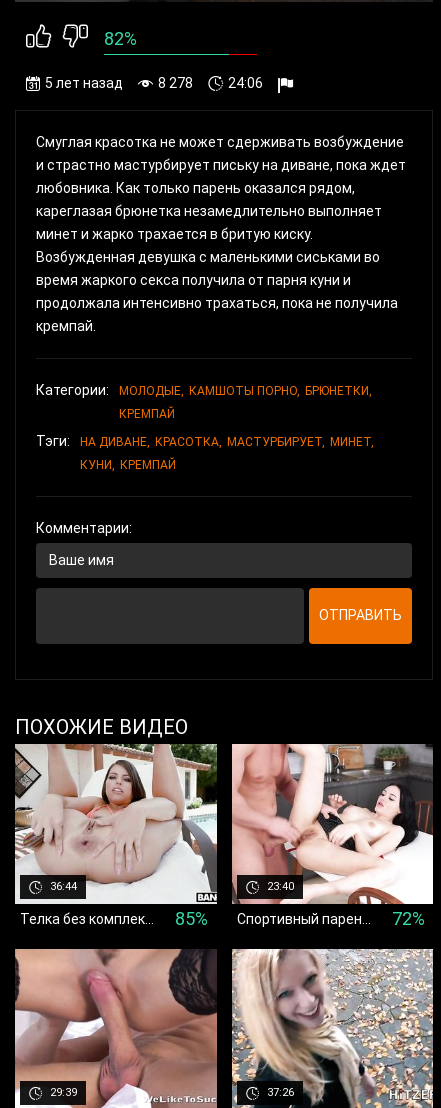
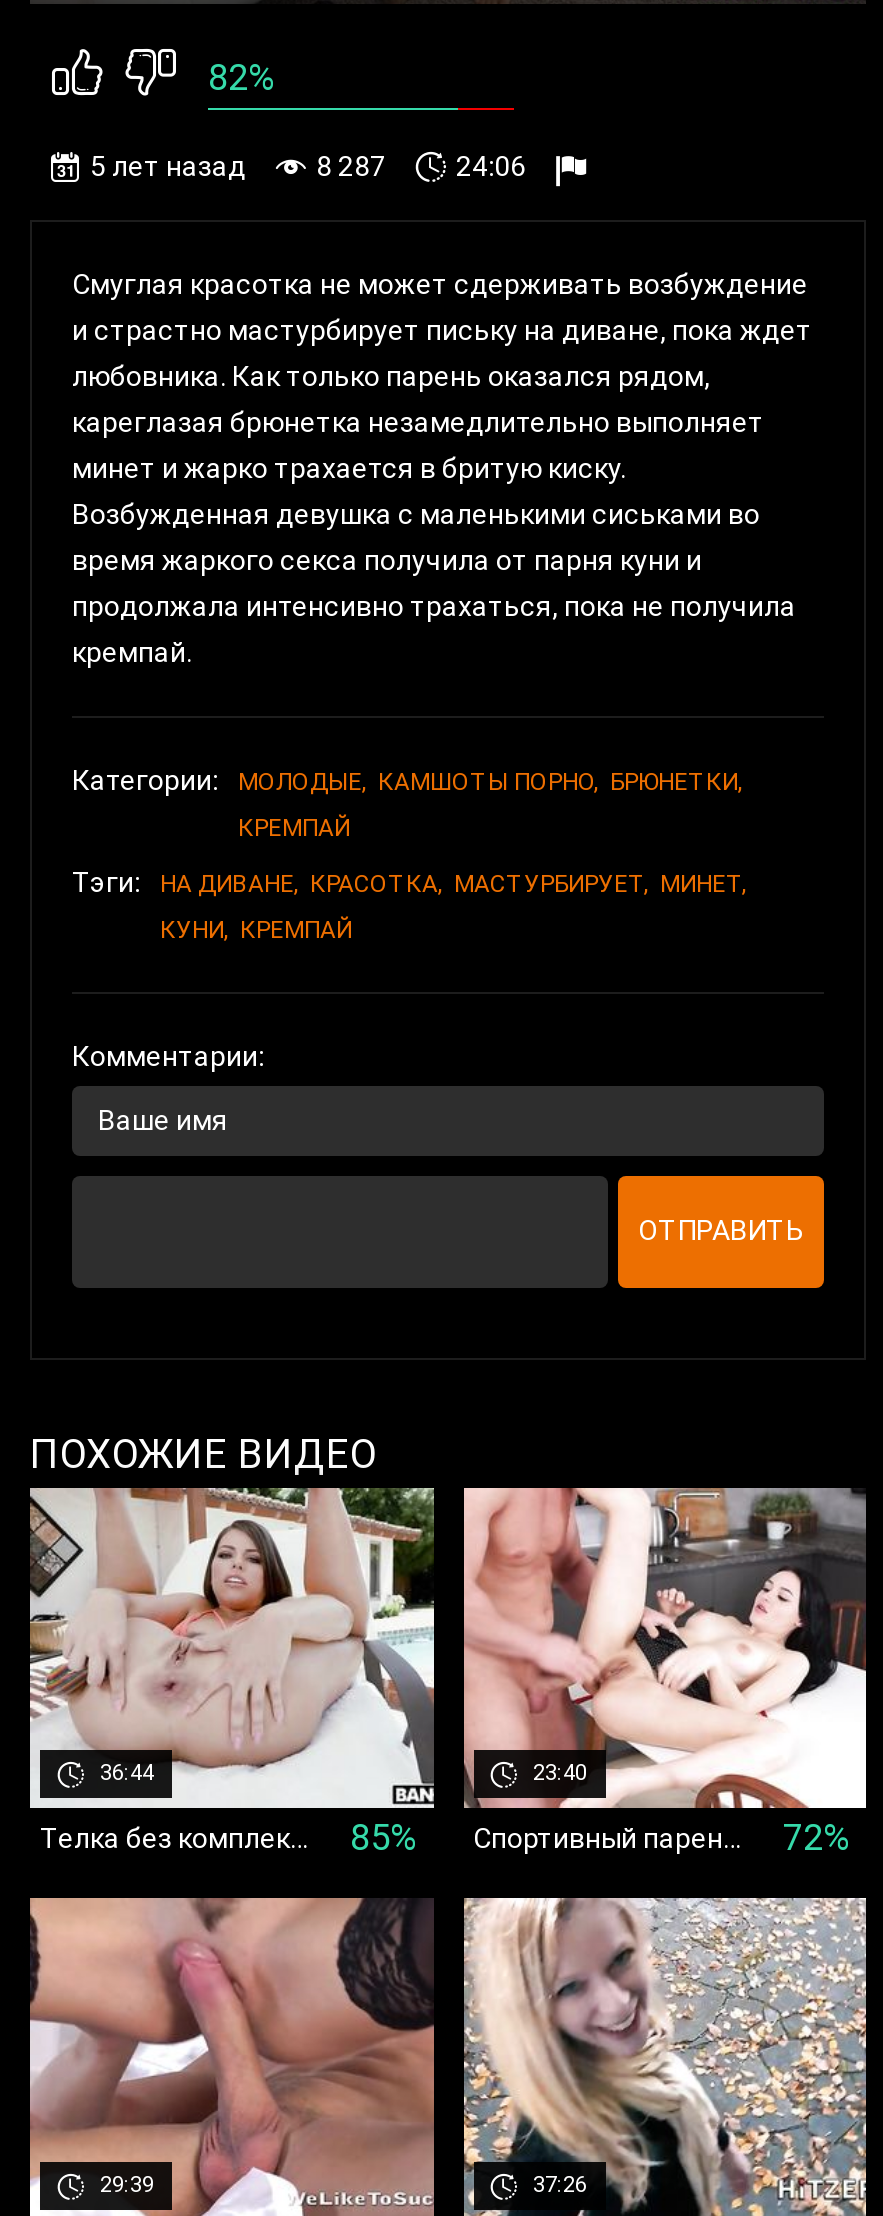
- 8 278
+ 8 287
